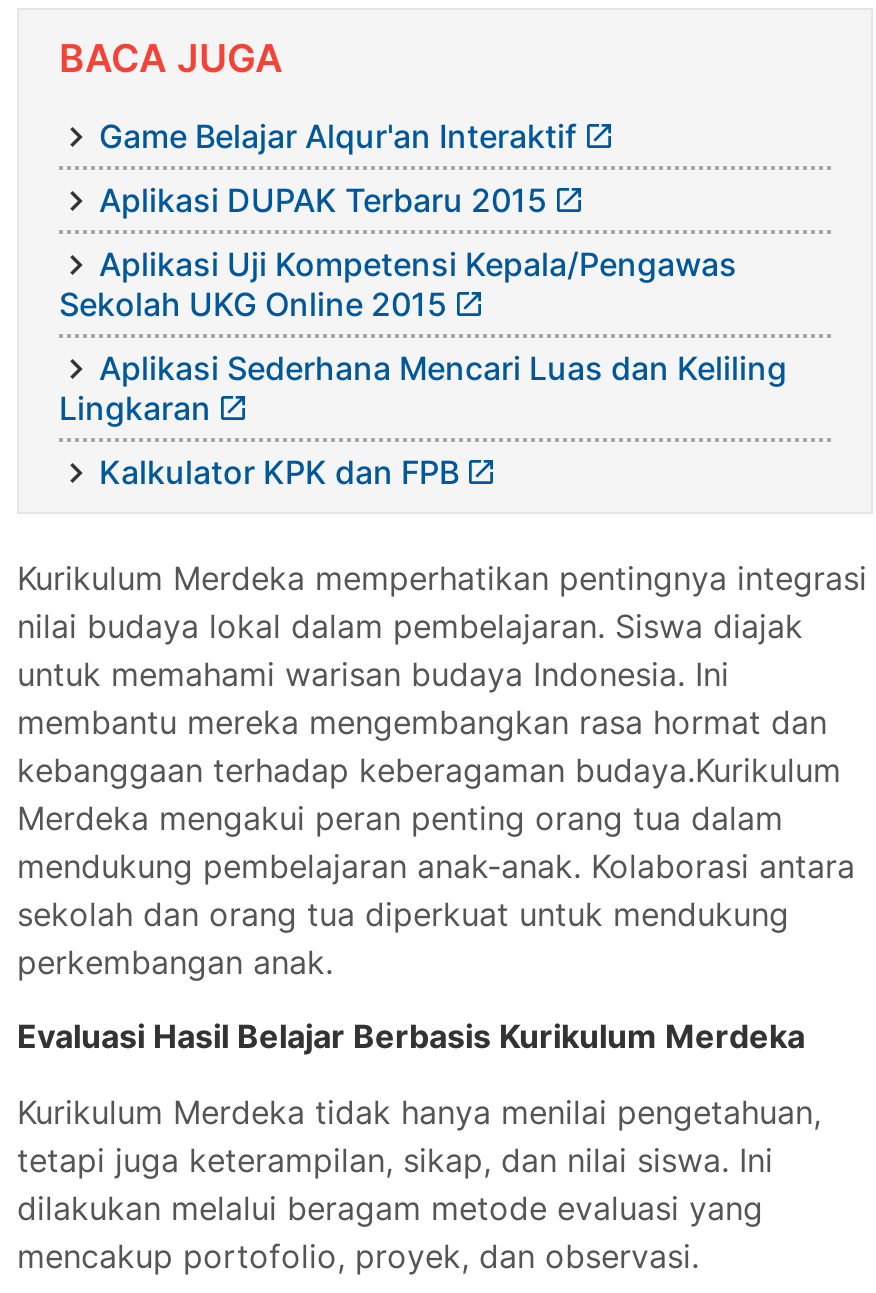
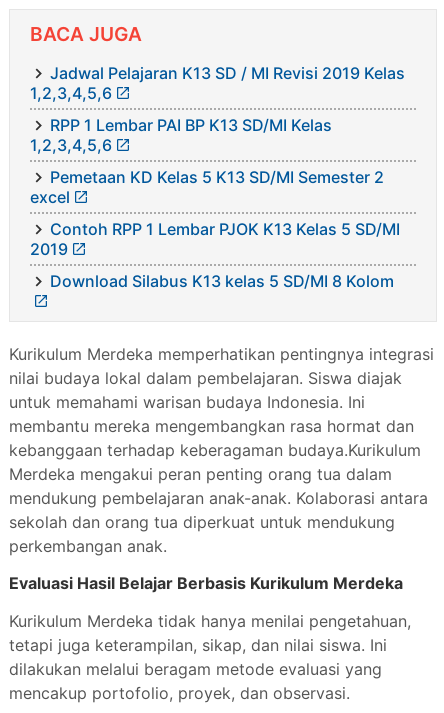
- Game Belajar Alqur'an Interaktif
+ Jadwal Pelajaran K13 SD / MI Revisi 2019 Kelas
+ 1,2,3,4,5,6

- Aplikasi DUPAK Terbaru 2015
+ RPP 1 Lembar PAI BP K13 SD/MI Kelas
+ 1,2,3,4,5,6

- Aplikasi Uji Kompetensi Kepala/Pengawas
- Sekolah UKG Online 2015
+ Pemetaan KD Kelas 5 K13 SD/MI Semester 2
+ excel

- Aplikasi Sederhana Mencari Luas dan Keliling
- Lingkaran
+ Contoh RPP 1 Lembar PJOK K13 Kelas 5 SD/MI
+ 2019

- Kalkulator KPK dan FPB
+ Download Silabus K13 kelas 5 SD/MI 8 Kolom
